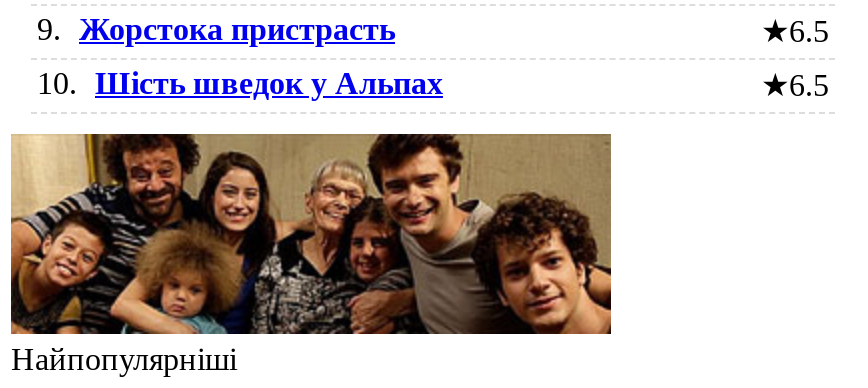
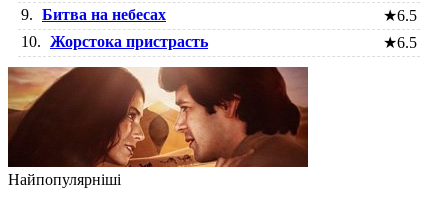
- 9. Жорстока пристрасть
+ 9. Битва на небесах

- 10. Шість шведок у Альпах
+ 10. Жорстока пристрасть

- [image]
+ [image]
